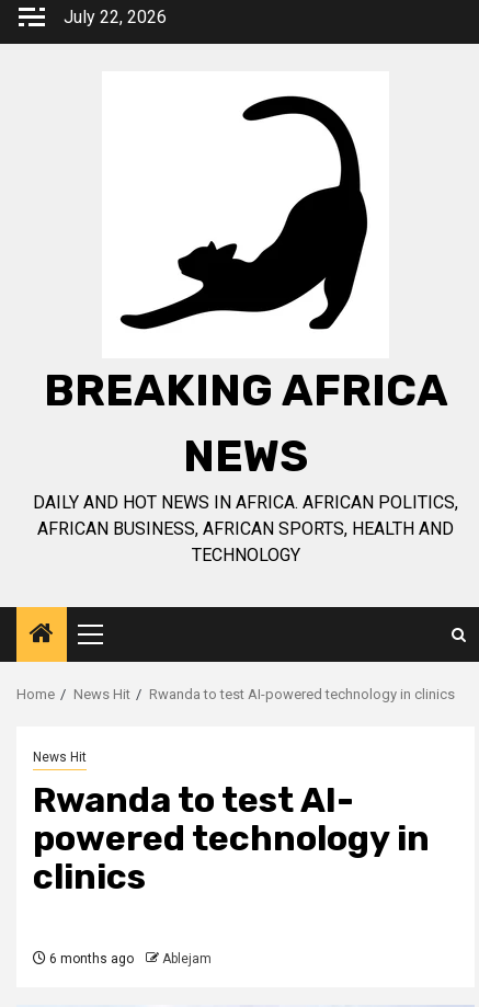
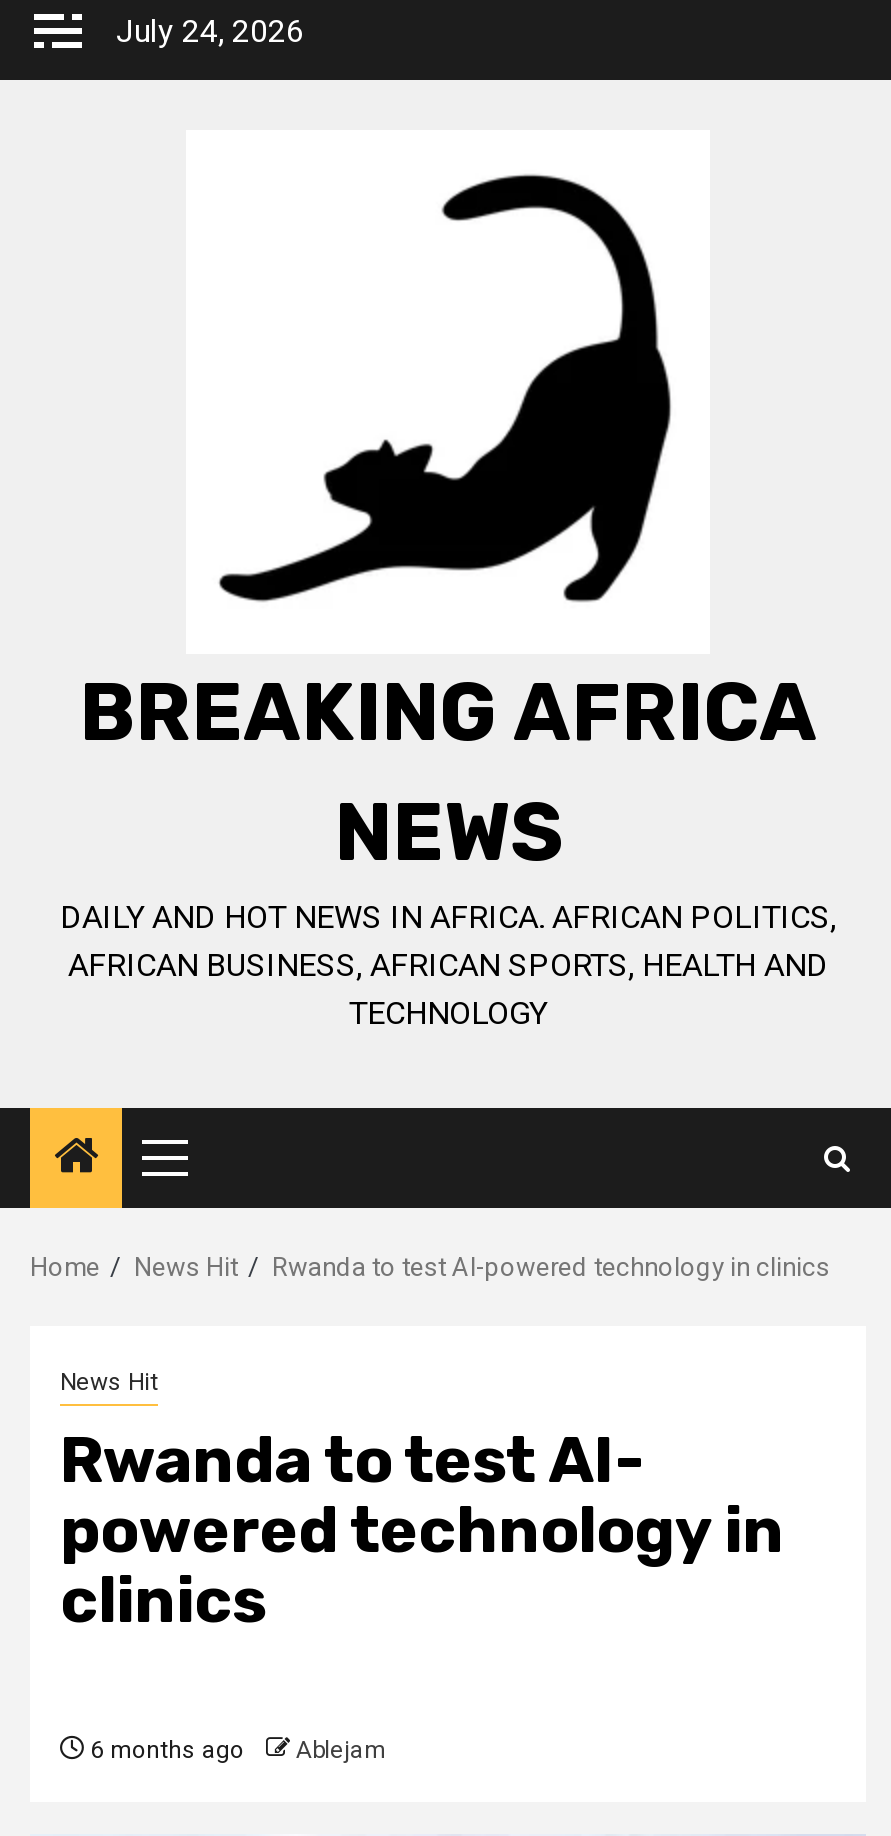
- July 22, 2026
+ July 24, 2026
